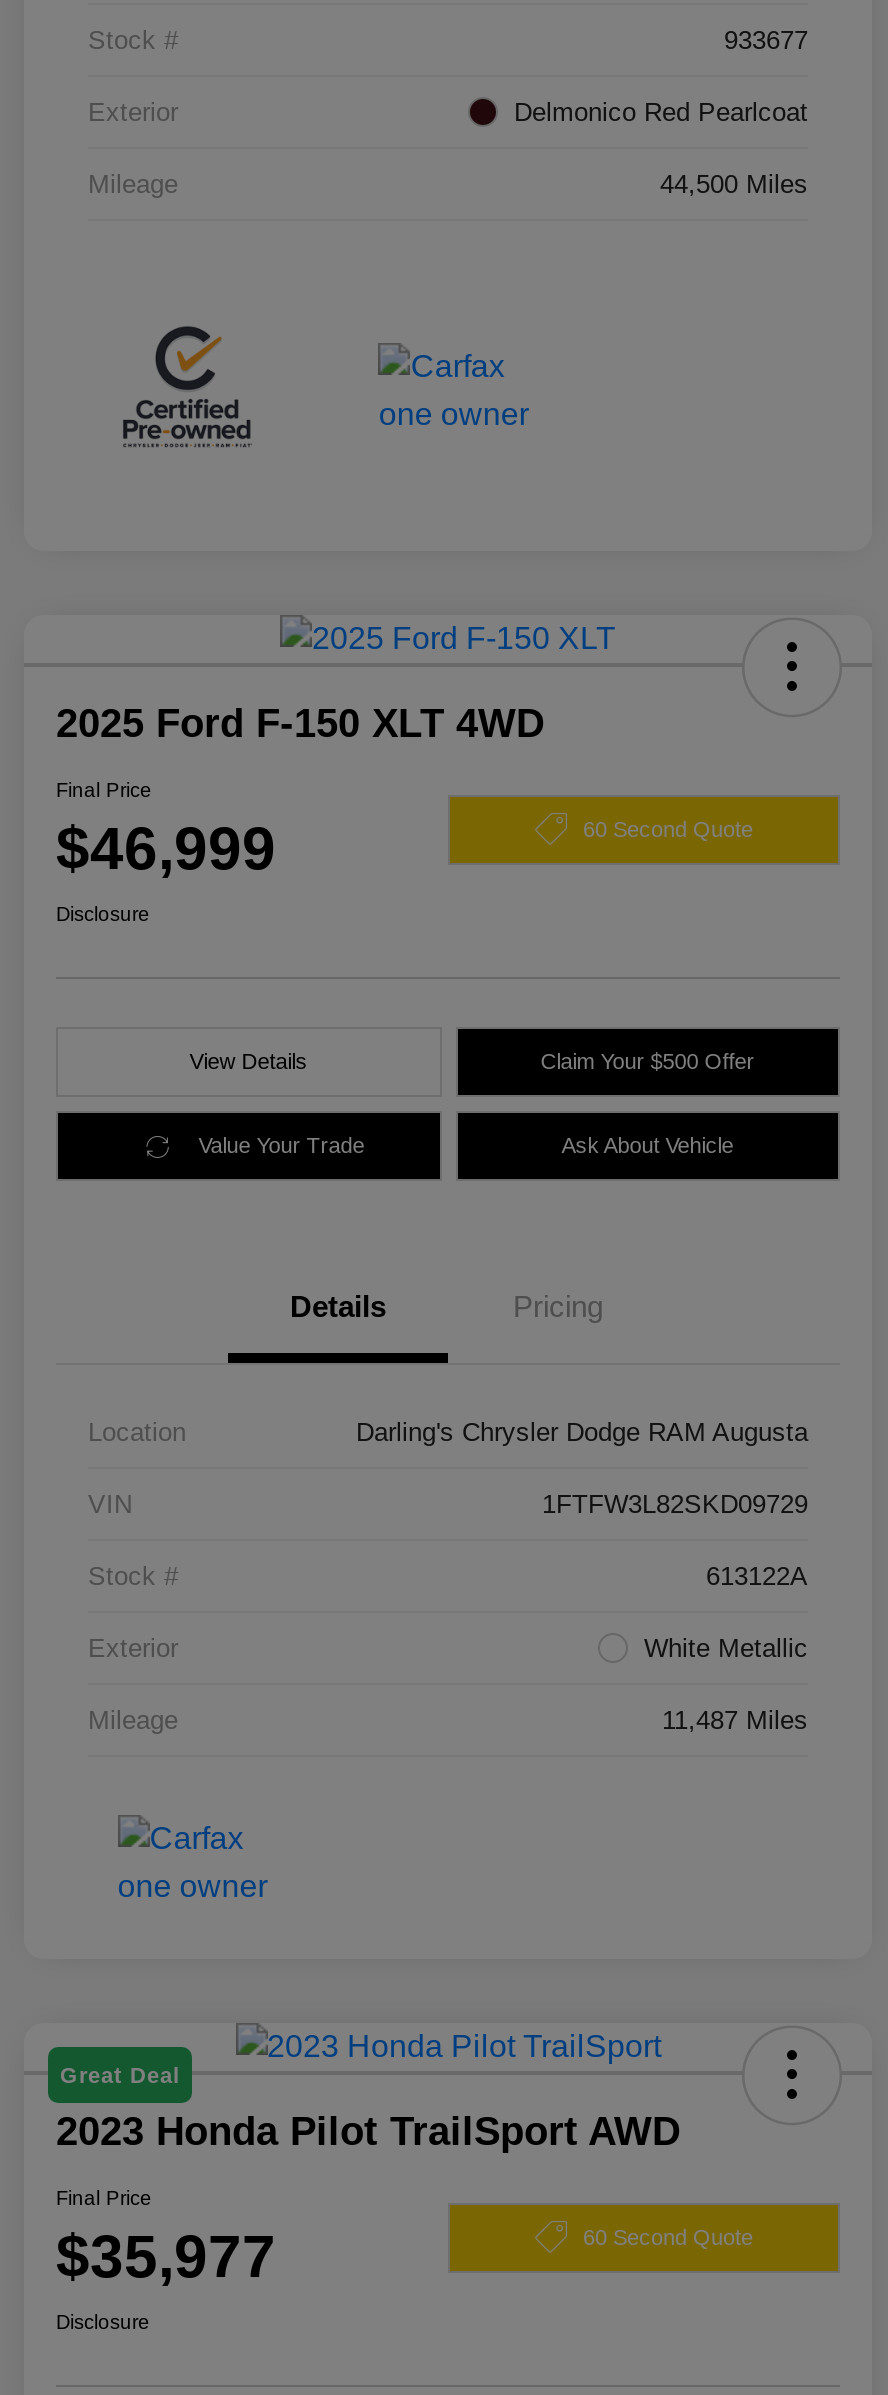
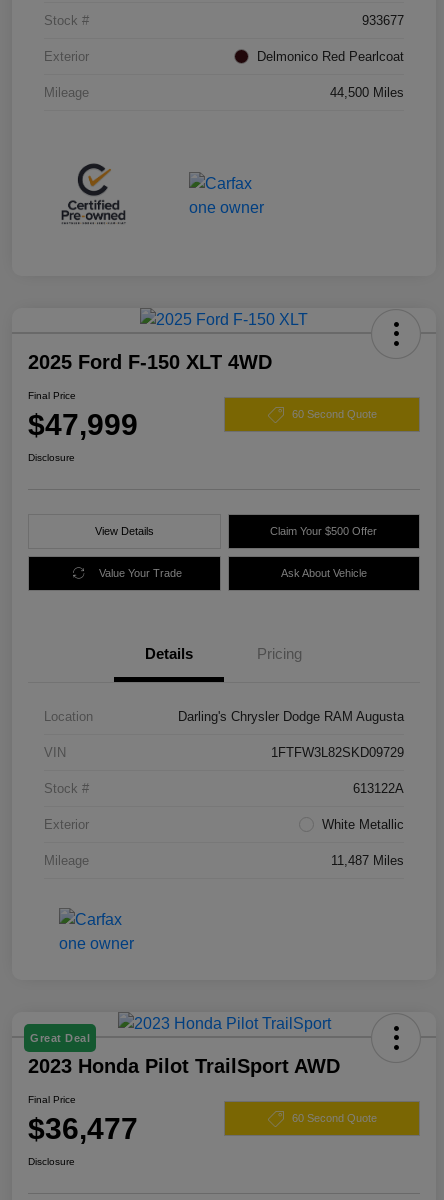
- $46,999
+ $47,999

- $35,977
+ $36,477
